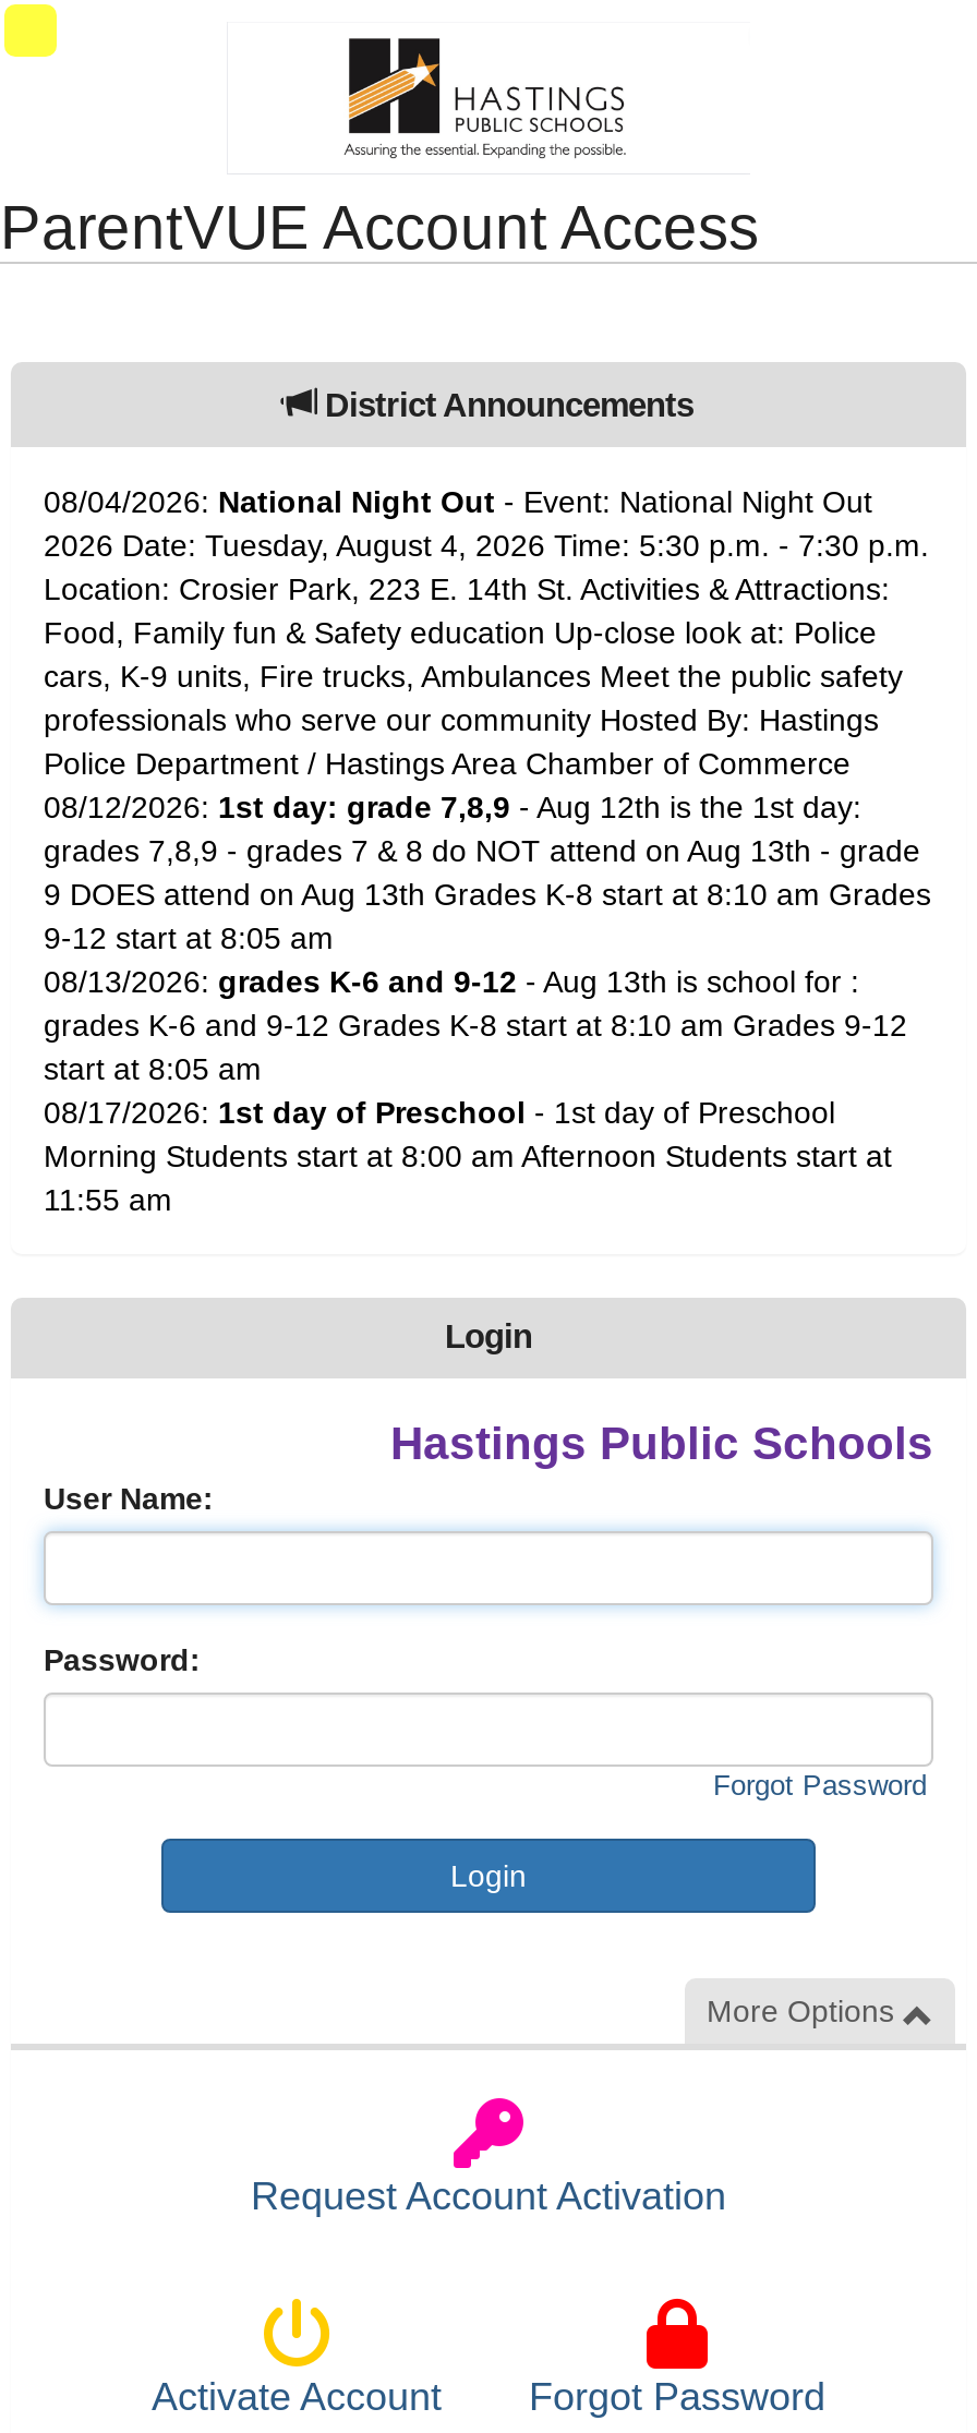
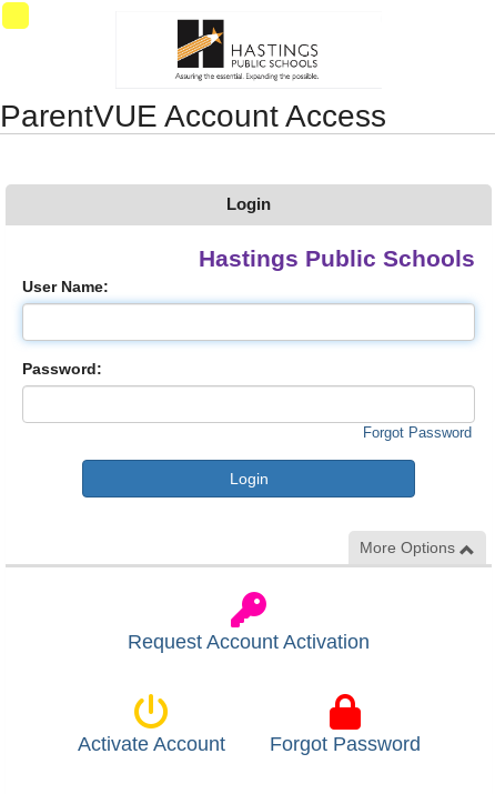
- District Announcements
- 08/04/2026: National Night Out - Event: National Night Out
- 2026 Date: Tuesday, August 4, 2026 Time: 5:30 p.m. - 7:30 p.m.
- Location: Crosier Park, 223 E. 14th St. Activities & Attractions:
- Food, Family fun & Safety education Up-close look at: Police
- cars, K-9 units, Fire trucks, Ambulances Meet the public safety
- professionals who serve our community Hosted By: Hastings
- Police Department / Hastings Area Chamber of Commerce
- 08/12/2026: 1st day: grade 7,8,9 - Aug 12th is the 1st day:
- grades 7,8,9 - grades 7 & 8 do NOT attend on Aug 13th - grade
- 9 DOES attend on Aug 13th Grades K-8 start at 8:10 am Grades
- 9-12 start at 8:05 am
- 08/13/2026: grades K-6 and 9-12 - Aug 13th is school for :
- grades K-6 and 9-12 Grades K-8 start at 8:10 am Grades 9-12
- start at 8:05 am
- 08/17/2026: 1st day of Preschool - 1st day of Preschool
- Morning Students start at 8:00 am Afternoon Students start at
- 11:55 am
